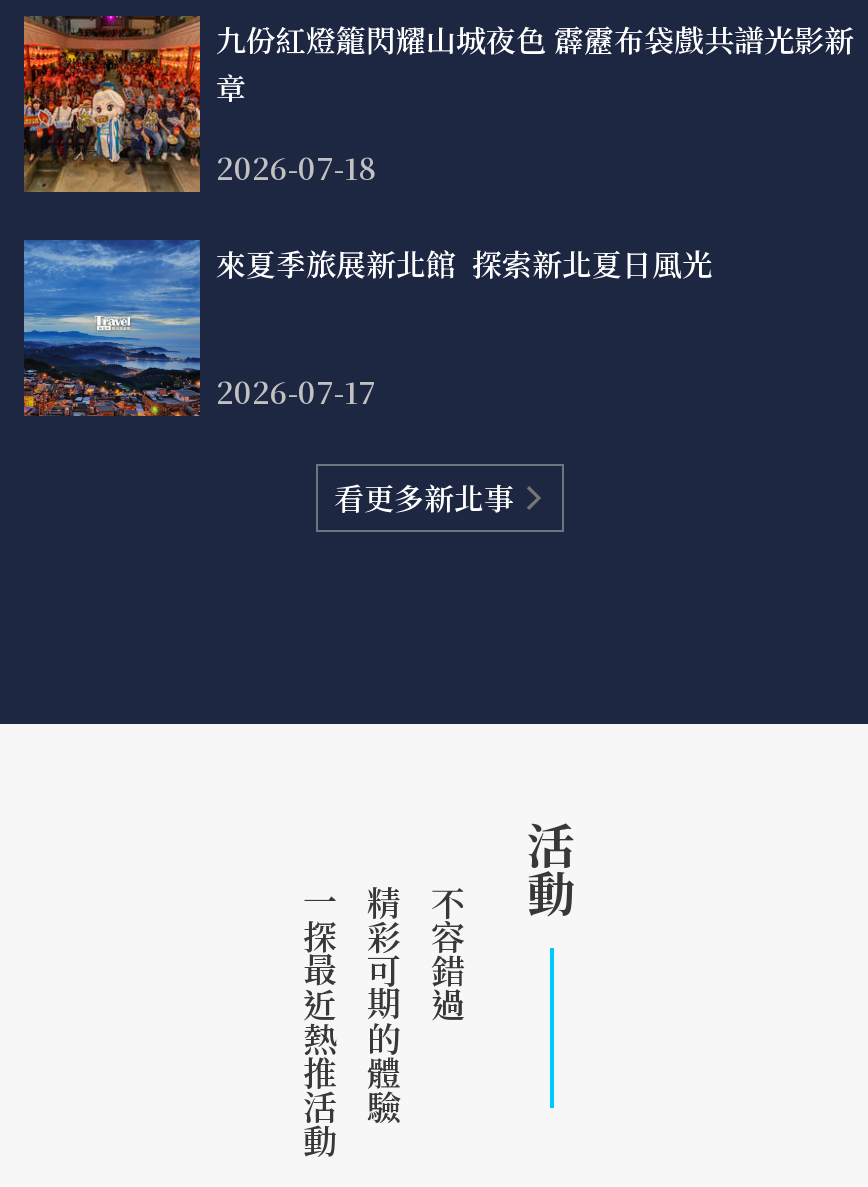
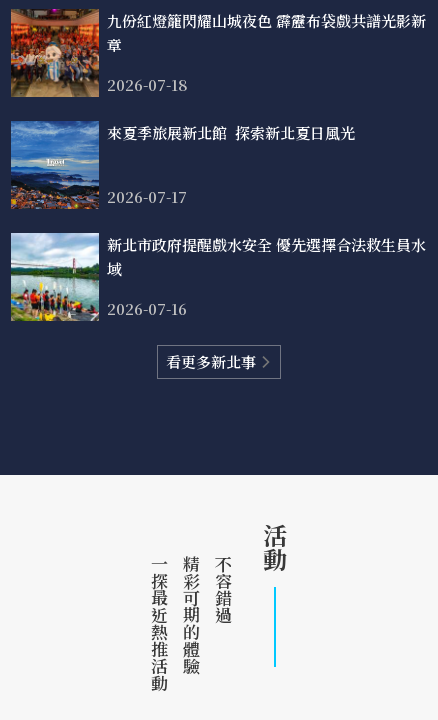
+ [image]
+ 新北市政府提醒戲水安全 優先選擇合法救生員水
+ 域
+ 2026-07-16
